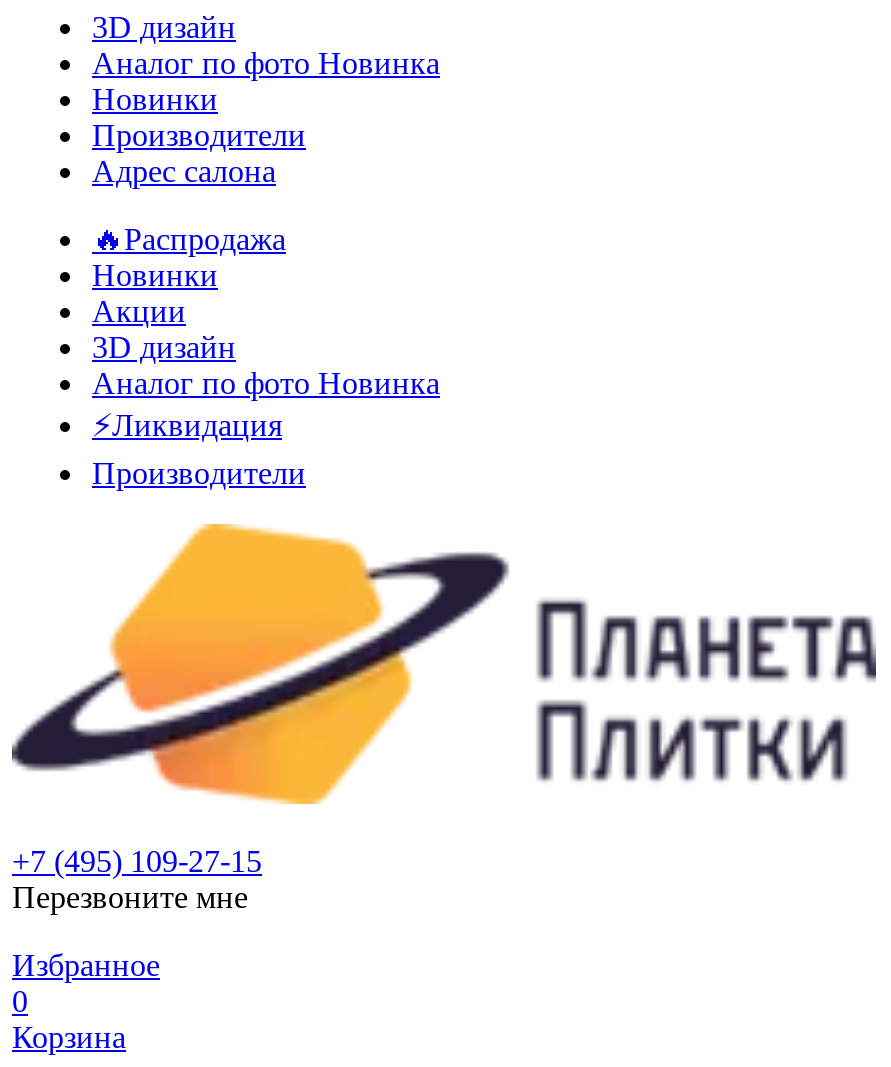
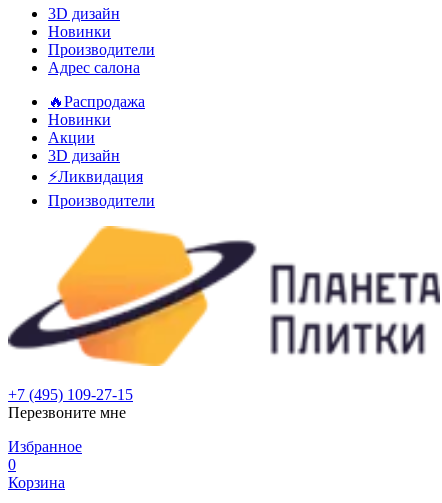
- Аналог по фото Новинка

- Аналог по фото Новинка
